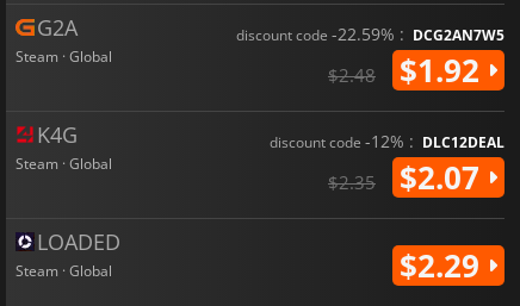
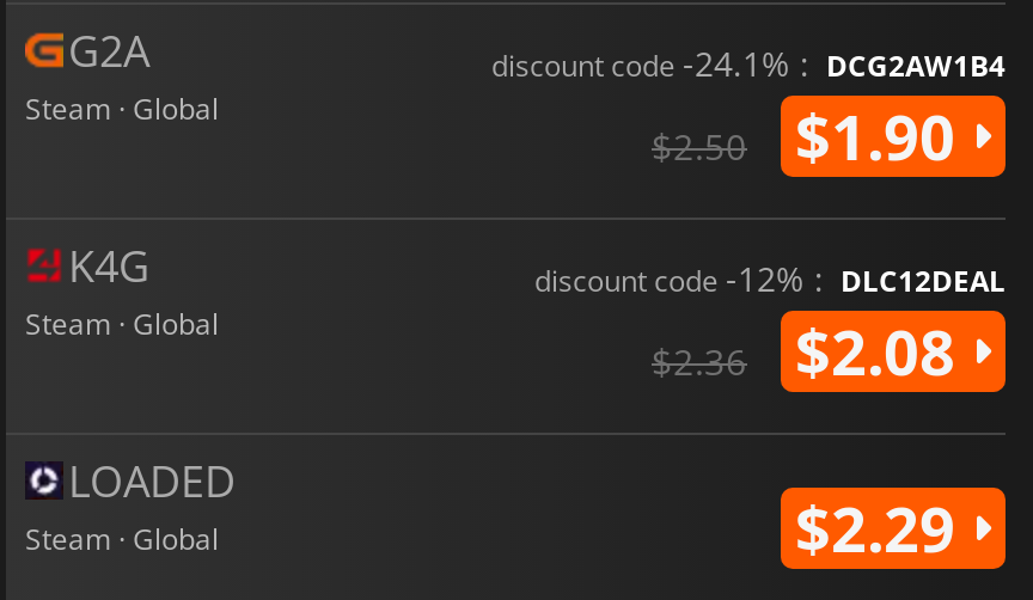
- discount code -22.59% : DCG2AN7W5
+ discount code -24.1% : DCG2AW1B4

- $1.92
+ $1.90

- $2.48
+ $2.50

- $2.07
+ $2.08

- $2.35
+ $2.36
